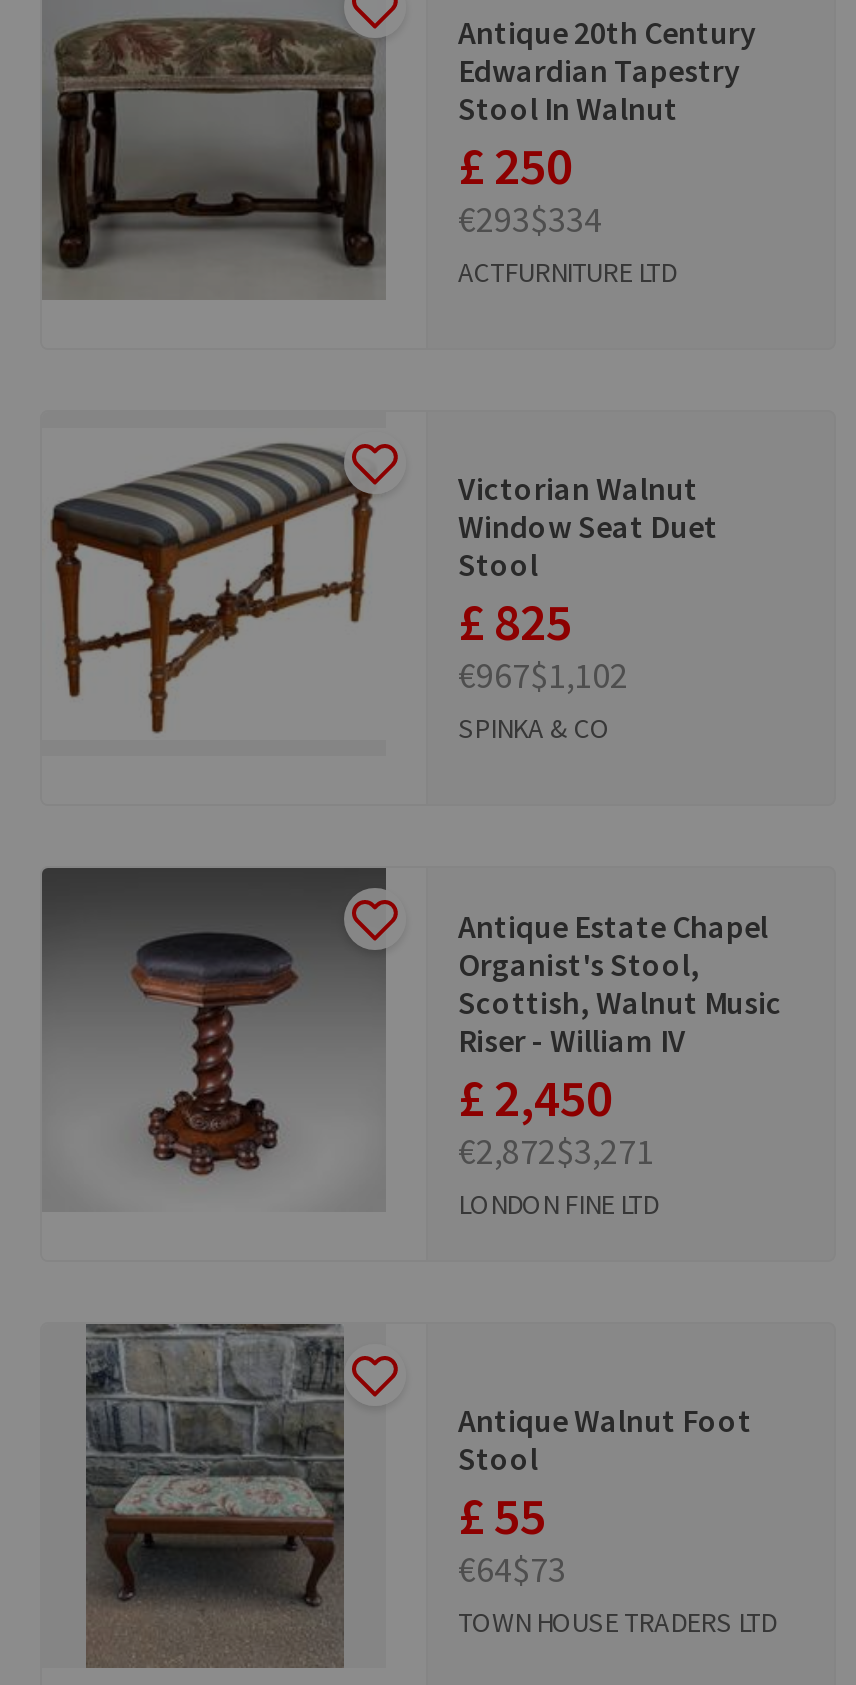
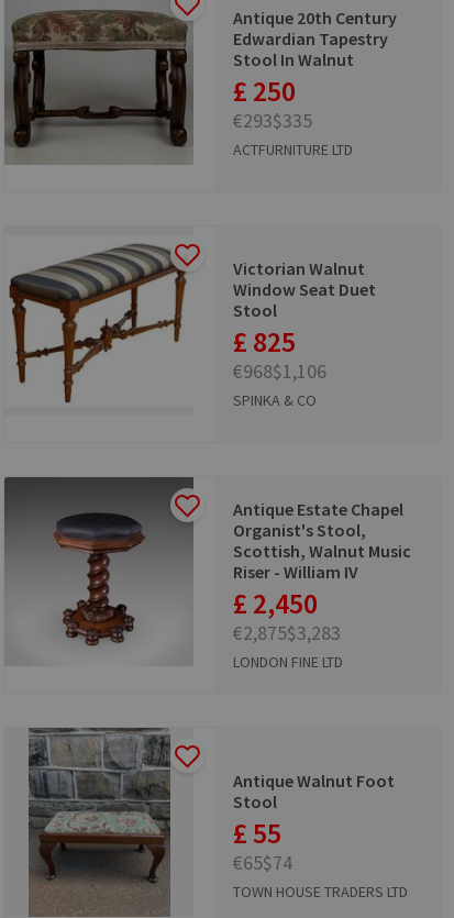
- €293$334
+ €293$335

- €967$1,102
+ €968$1,106

- €2,872$3,271
+ €2,875$3,283

- €64$73
+ €65$74
